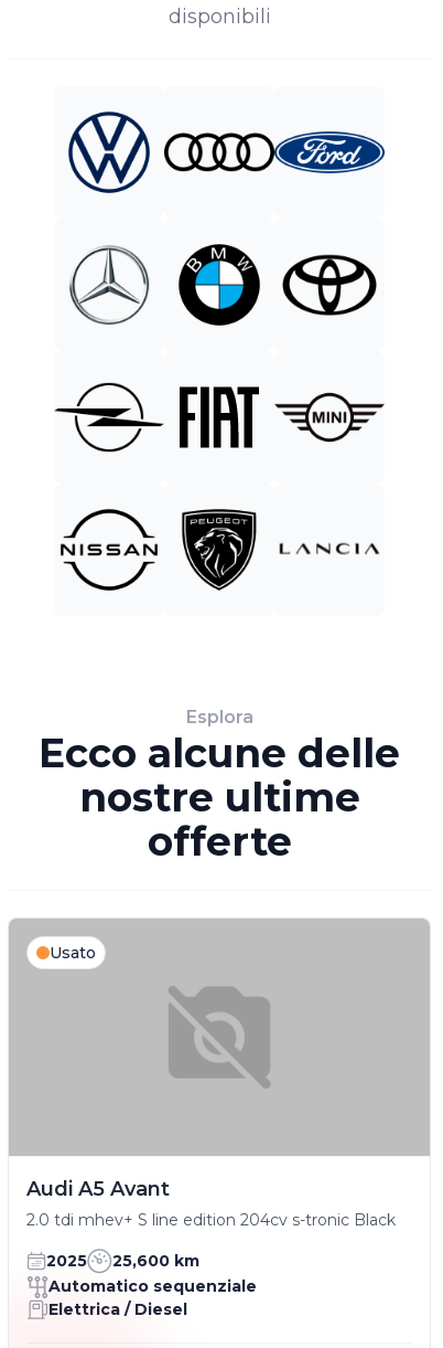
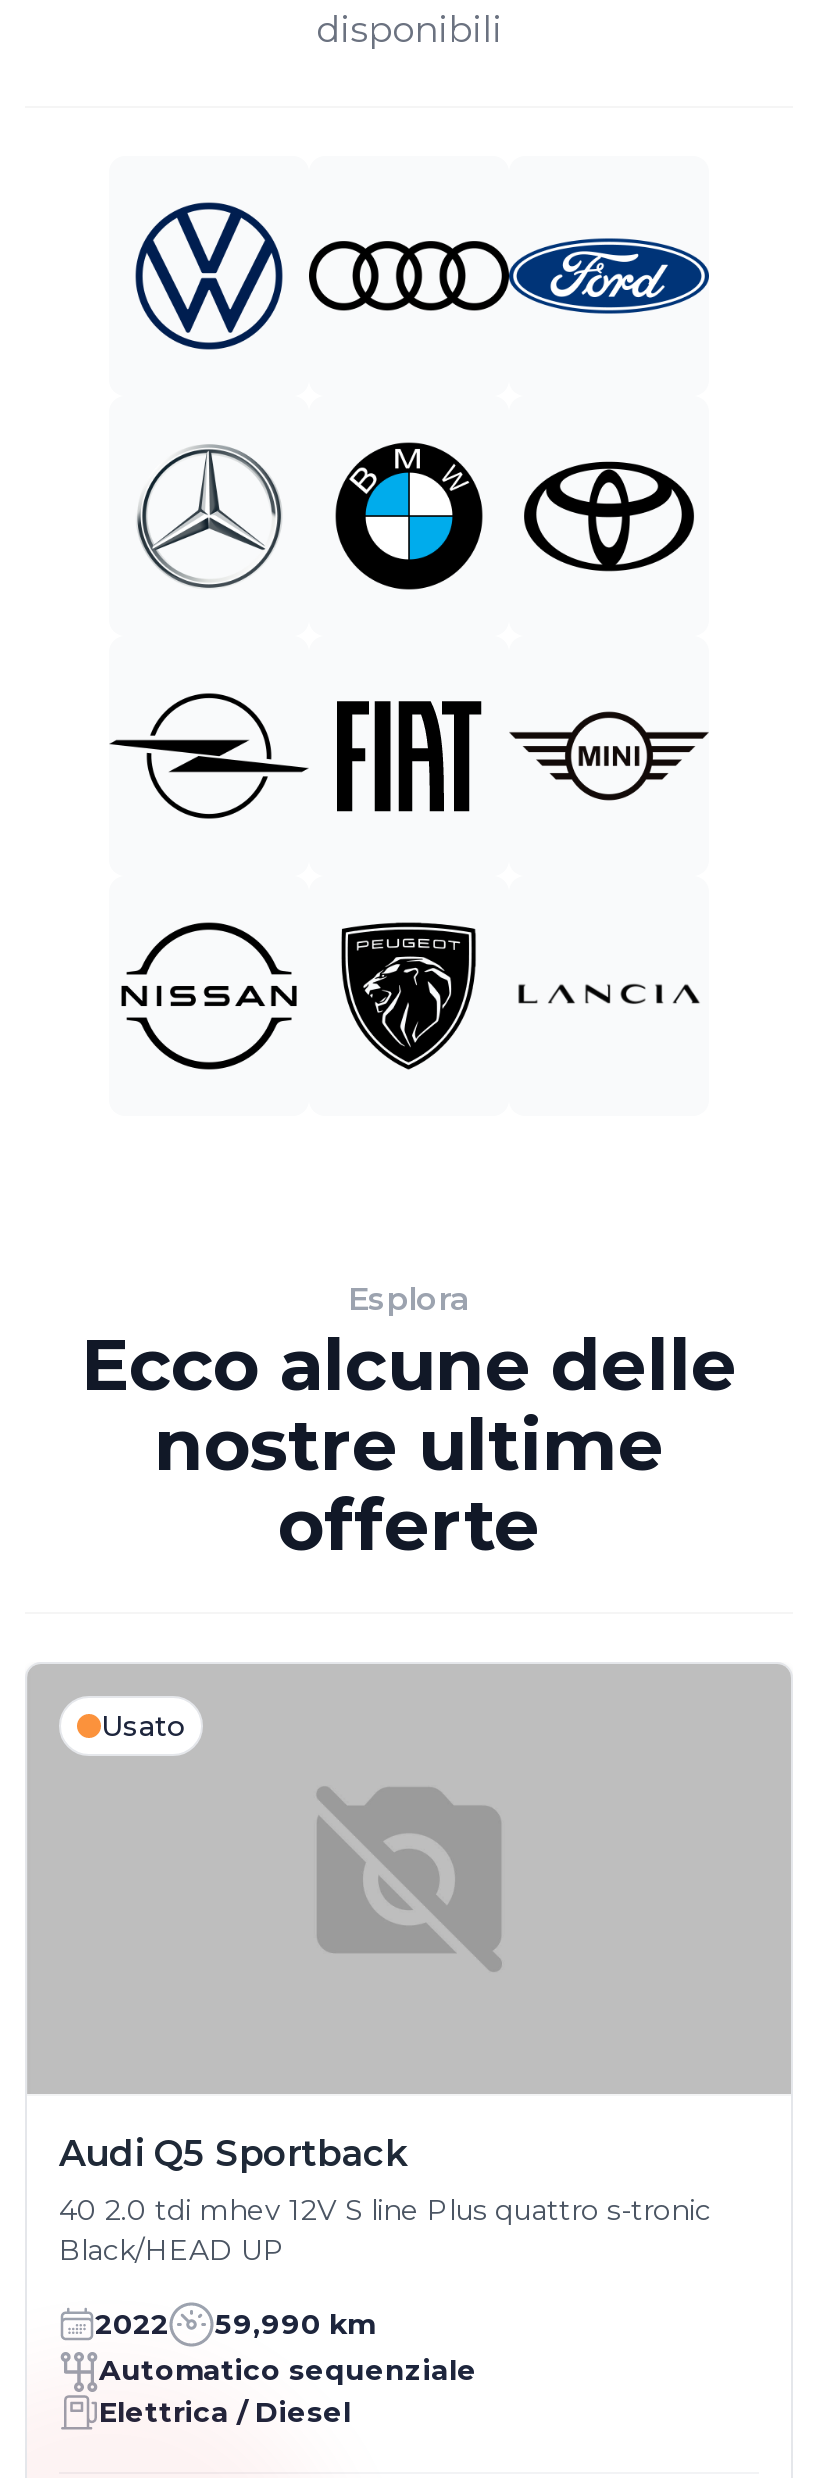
- Audi A5 Avant
- 2.0 tdi mhev+ S line edition 204cv s-tronic Black
+ Audi Q5 Sportback
+ 40 2.0 tdi mhev 12V S line Plus quattro s-tronic
+ Black/HEAD UP

- 2025
- 25,600 km
+ 2022
+ 59,990 km
